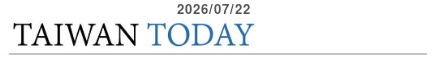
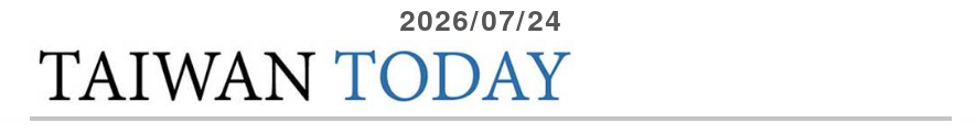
- 2026/07/22
+ 2026/07/24
